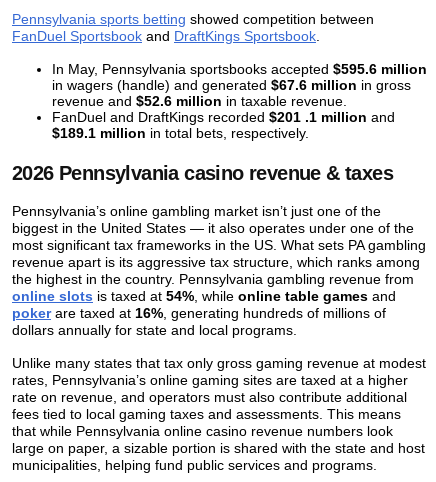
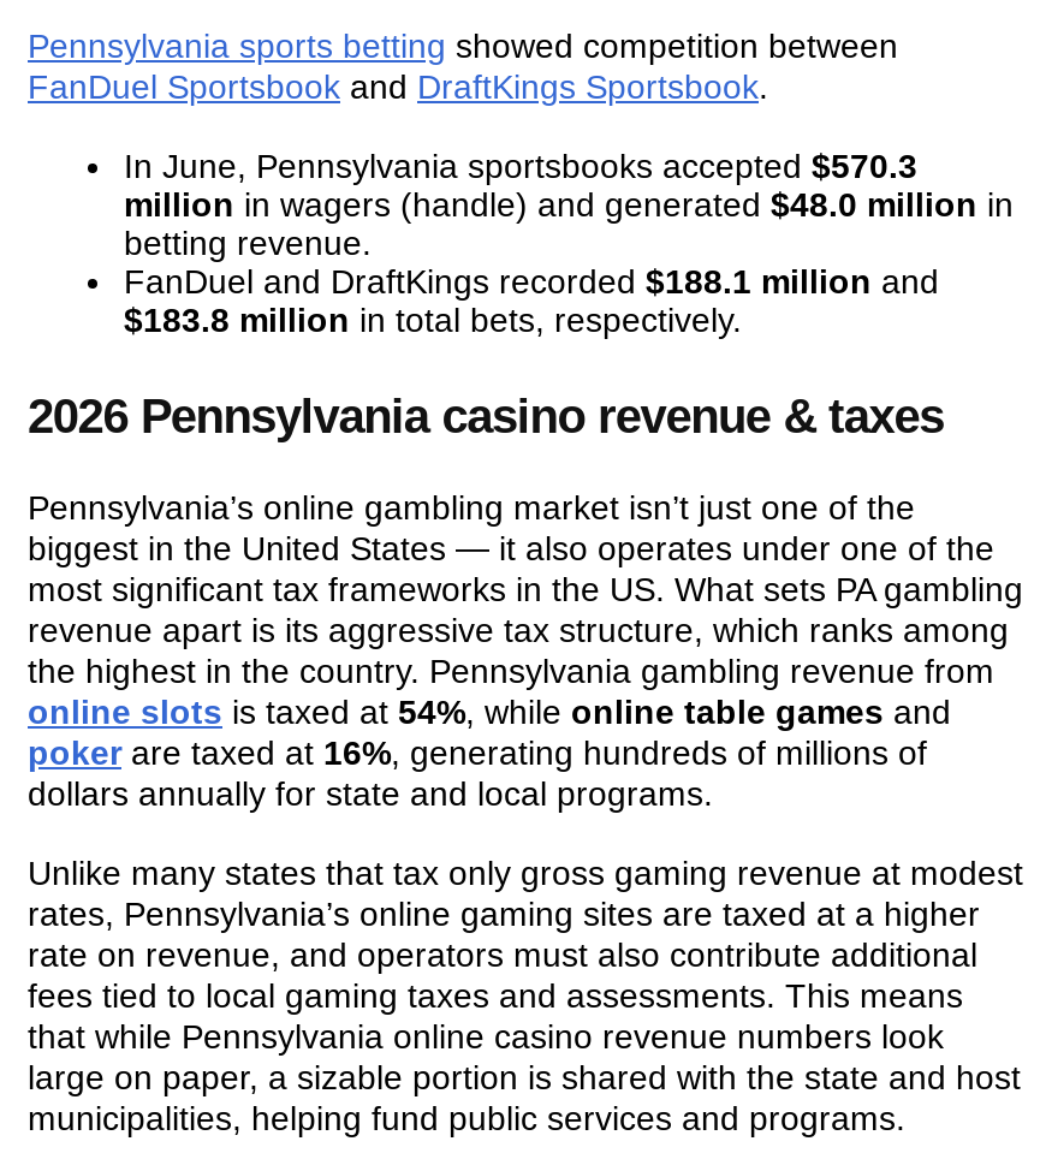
- In May, Pennsylvania sportsbooks accepted $595.6 million
- in wagers (handle) and generated $67.6 million in gross
- revenue and $52.6 million in taxable revenue.
- FanDuel and DraftKings recorded $201 .1 million and
- $189.1 million in total bets, respectively.
+ In June, Pennsylvania sportsbooks accepted $570.3
+ million in wagers (handle) and generated $48.0 million in
+ betting revenue.
+ FanDuel and DraftKings recorded $188.1 million and
+ $183.8 million in total bets, respectively.
